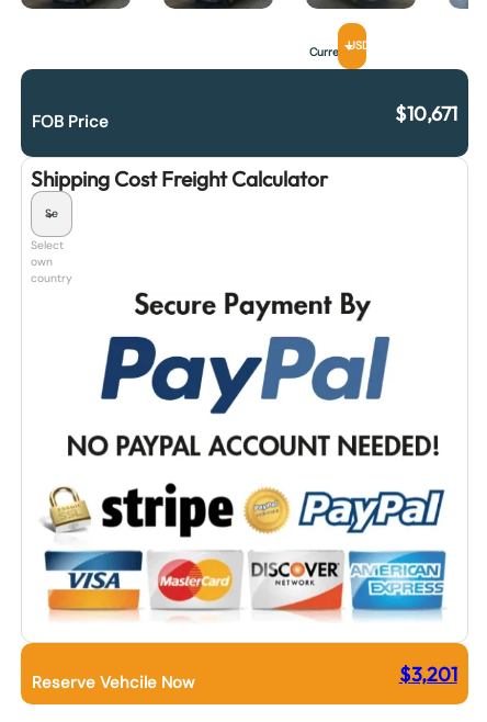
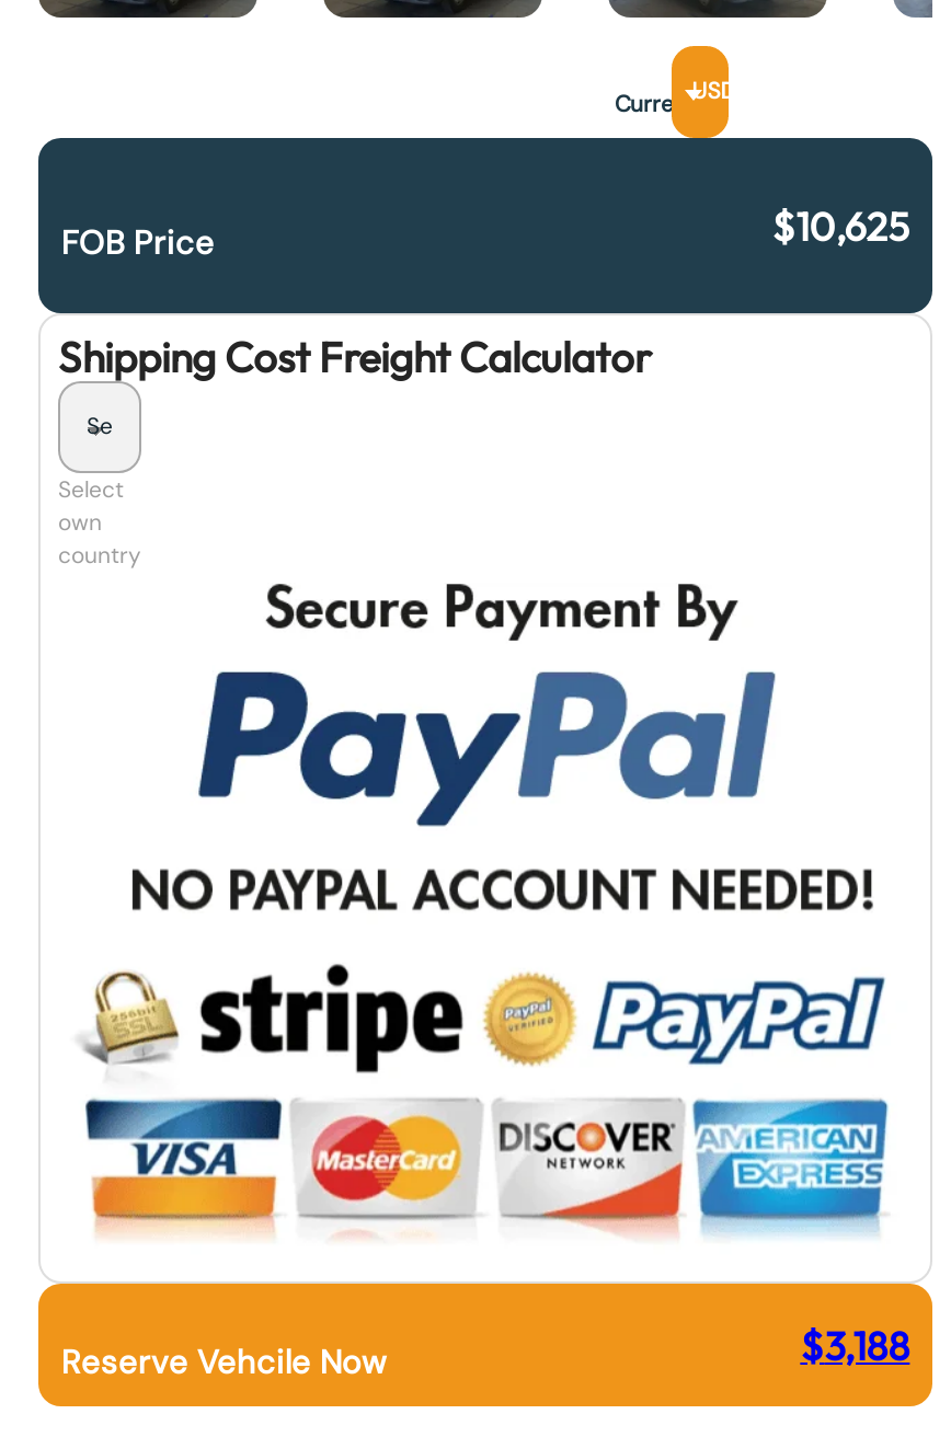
- $10,671
+ $10,625

- $3,201
+ $3,188
